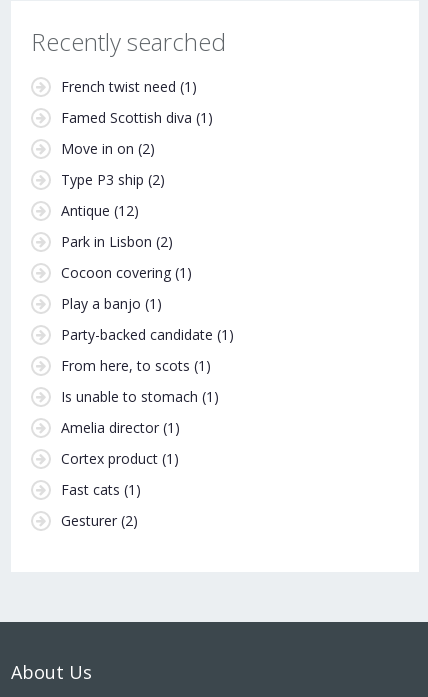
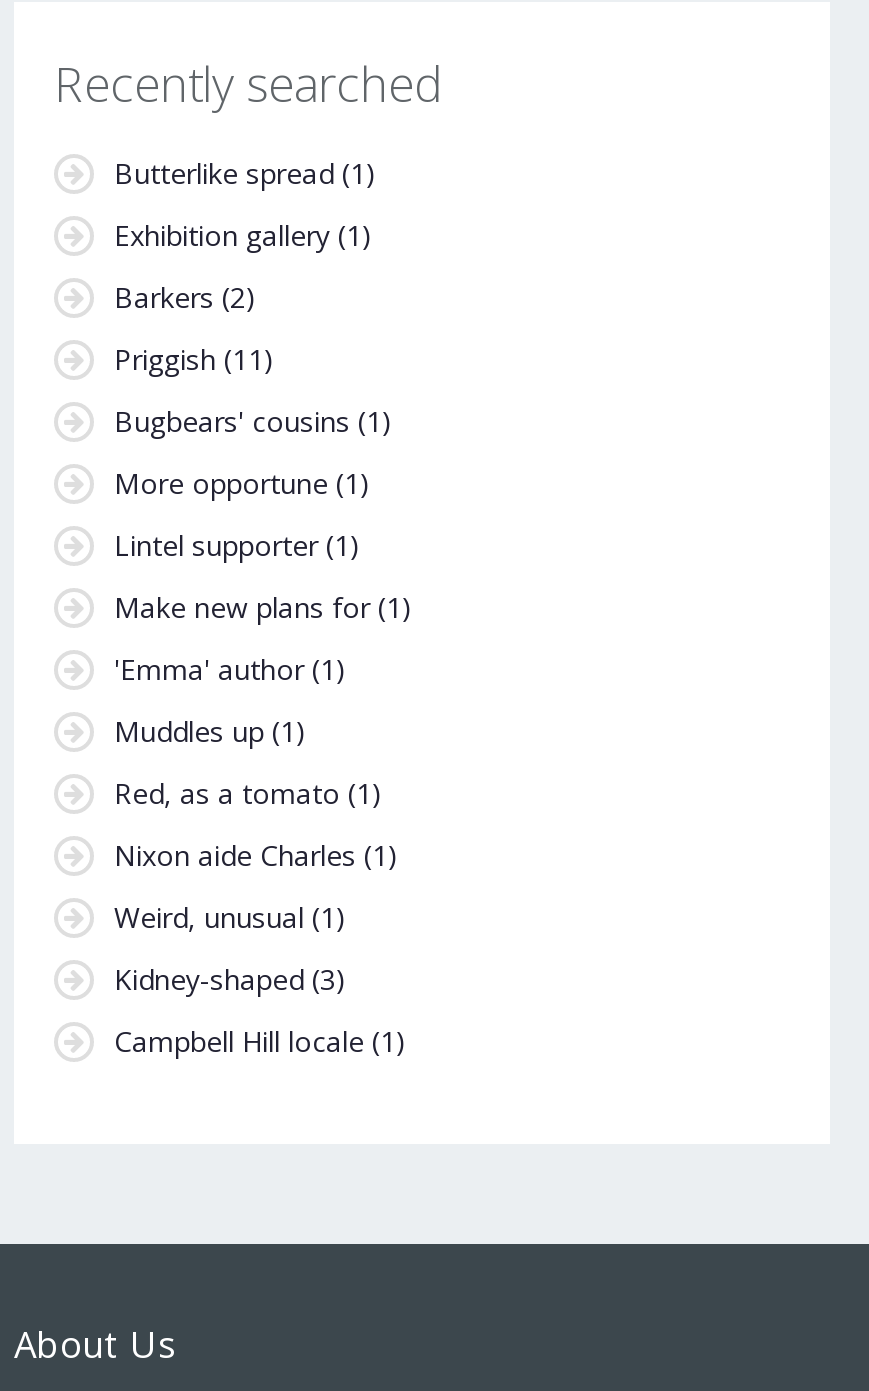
- French twist need (1)
+ Butterlike spread (1)

- Famed Scottish diva (1)
+ Exhibition gallery (1)

- Move in on (2)
+ Barkers (2)

- Type P3 ship (2)
+ Priggish (11)

- Antique (12)
+ Bugbears' cousins (1)

- Park in Lisbon (2)
+ More opportune (1)

- Cocoon covering (1)
+ Lintel supporter (1)

- Play a banjo (1)
+ Make new plans for (1)

- Party-backed candidate (1)
+ 'Emma' author (1)

- From here, to scots (1)
+ Muddles up (1)

- Is unable to stomach (1)
+ Red, as a tomato (1)

- Amelia director (1)
+ Nixon aide Charles (1)

- Cortex product (1)
+ Weird, unusual (1)

- Fast cats (1)
+ Kidney-shaped (3)

- Gesturer (2)
+ Campbell Hill locale (1)
